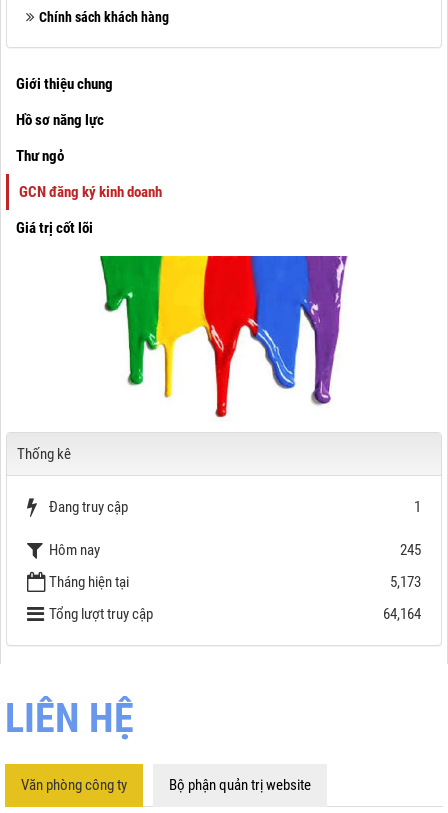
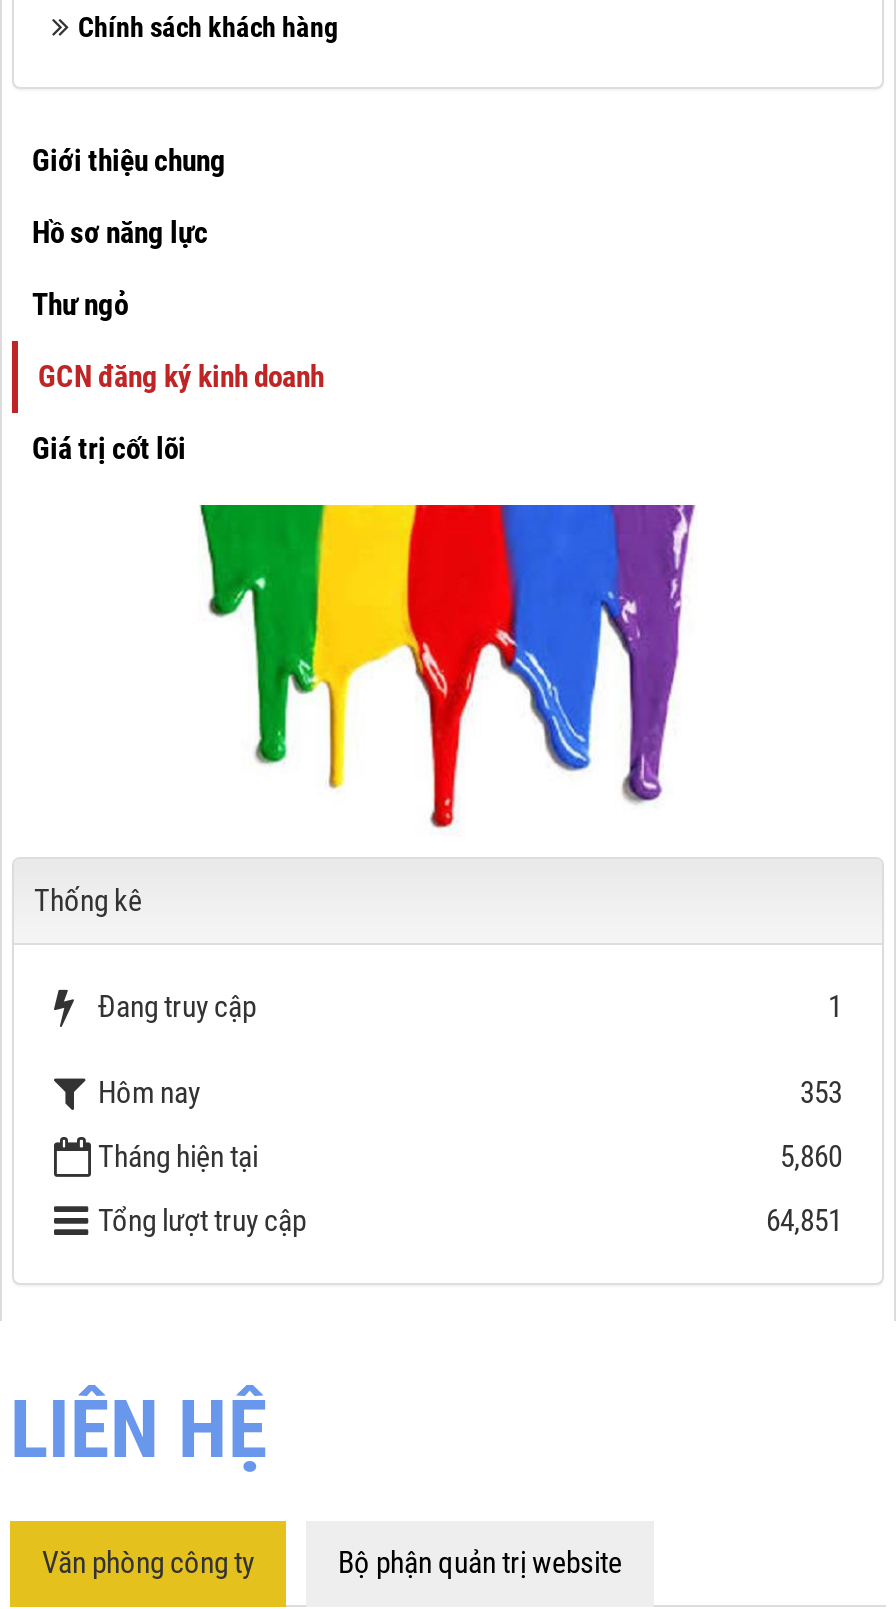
- 245
+ 353

- 5,173
+ 5,860

- 64,164
+ 64,851
